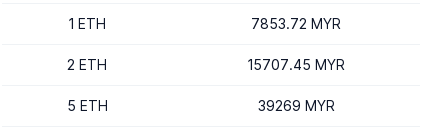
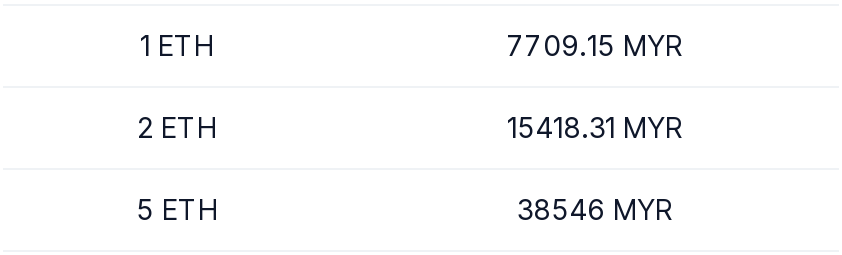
- 7853.72 MYR
+ 7709.15 MYR

- 15707.45 MYR
+ 15418.31 MYR

- 39269 MYR
+ 38546 MYR
